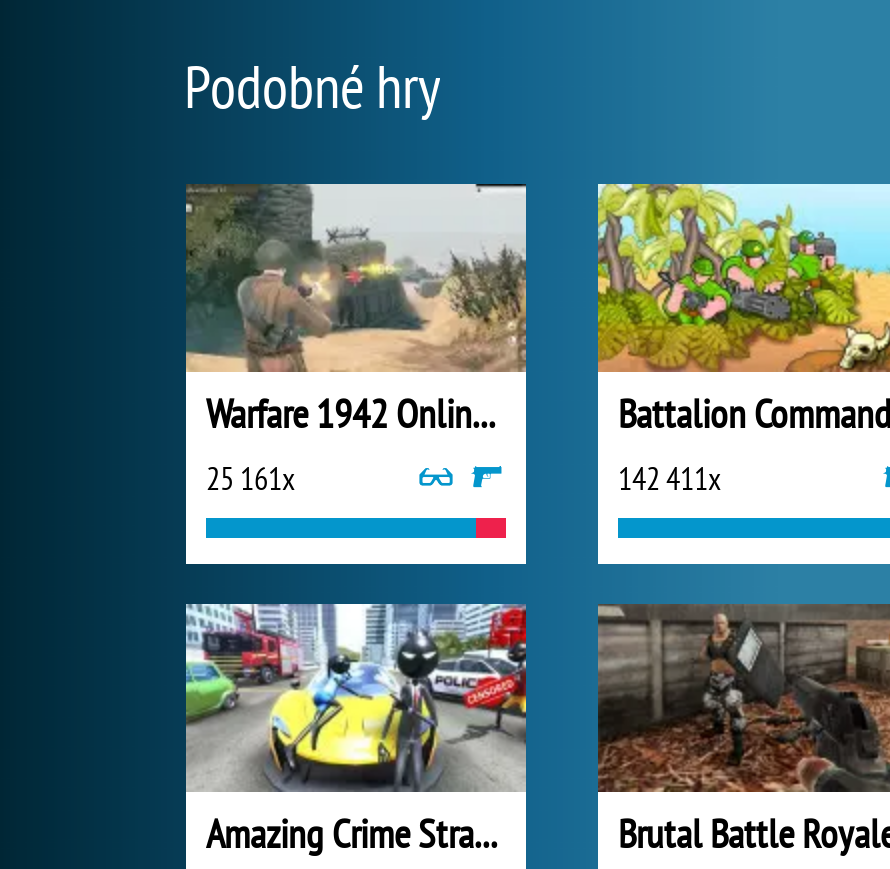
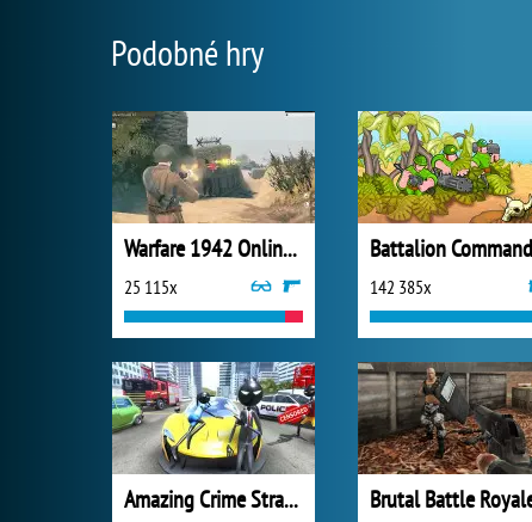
- 25 161x
+ 25 115x

- 142 411x
+ 142 385x
